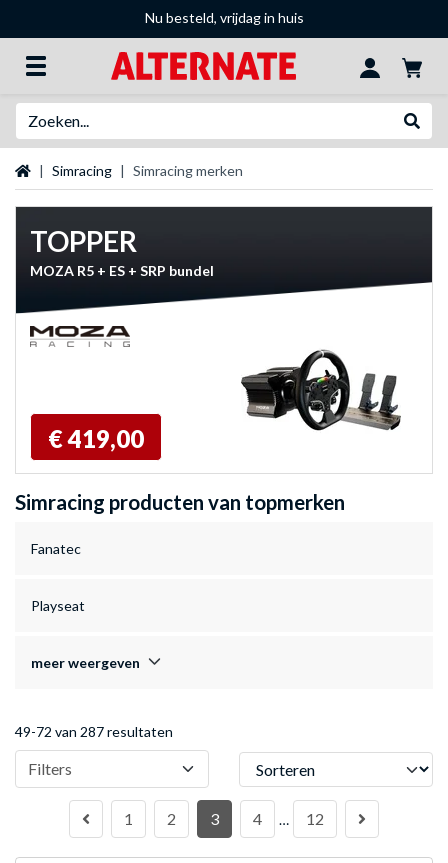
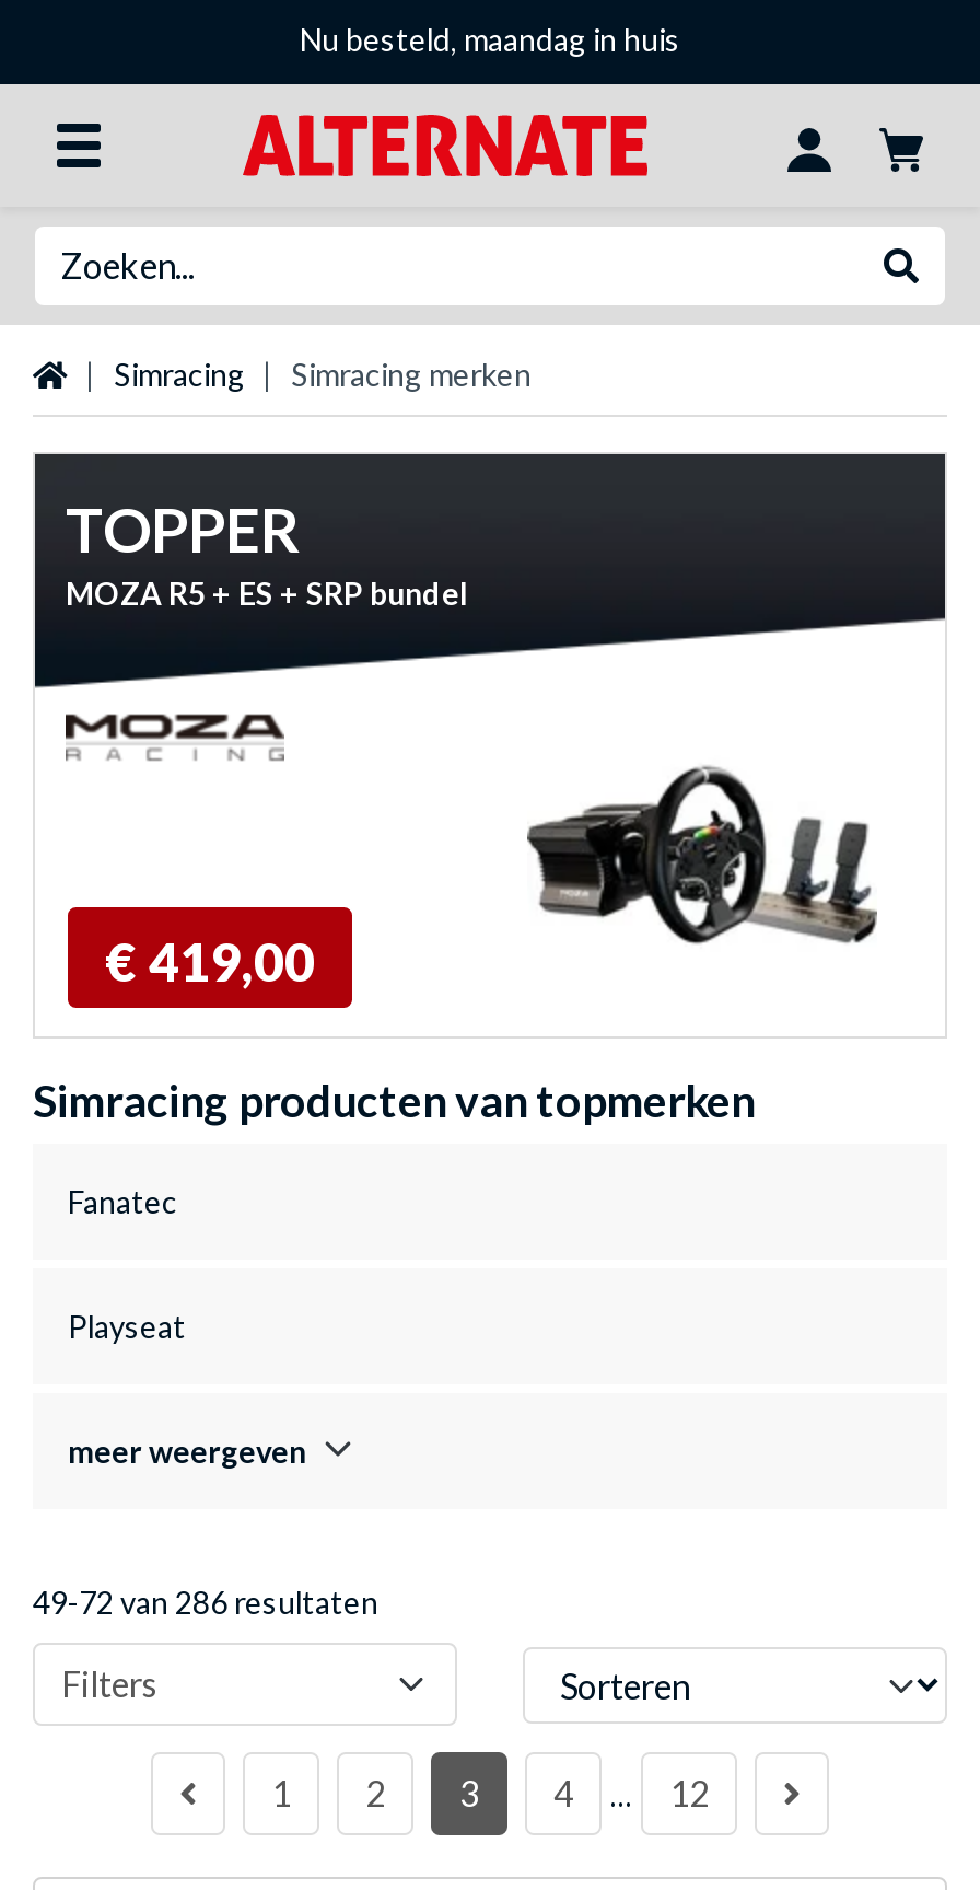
- Nu besteld, vrijdag in huis
+ Nu besteld, maandag in huis

- 49-72 van 287 resultaten
+ 49-72 van 286 resultaten
